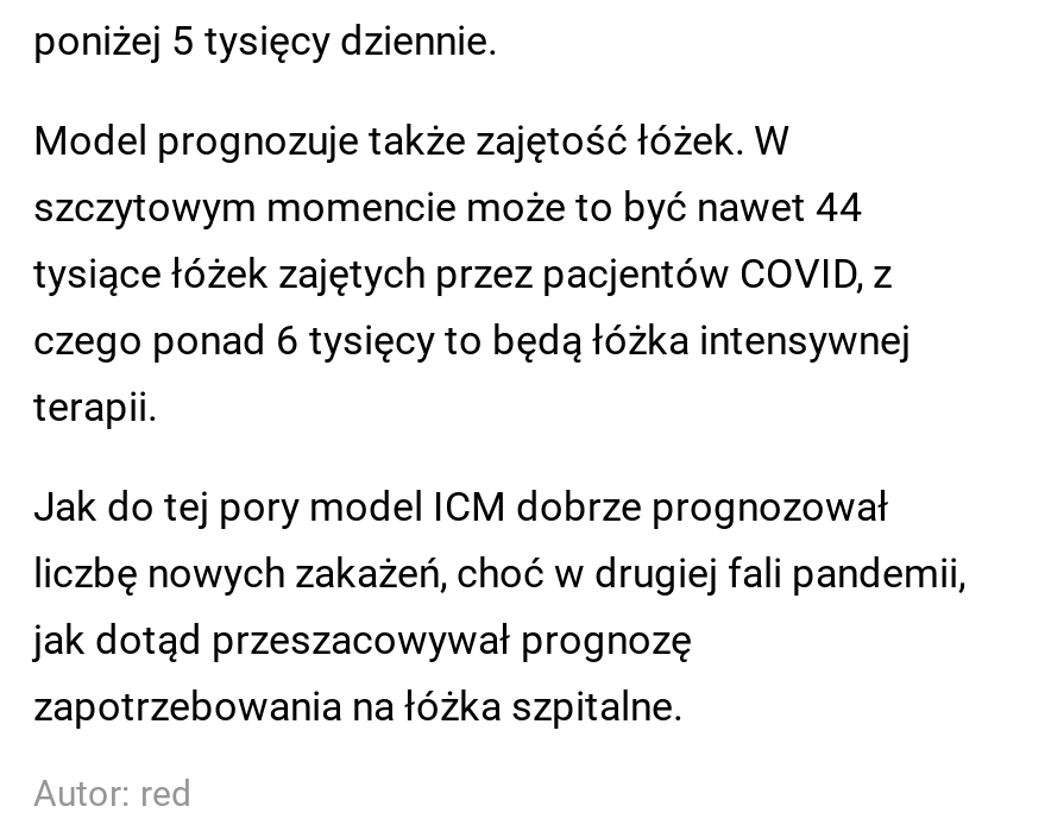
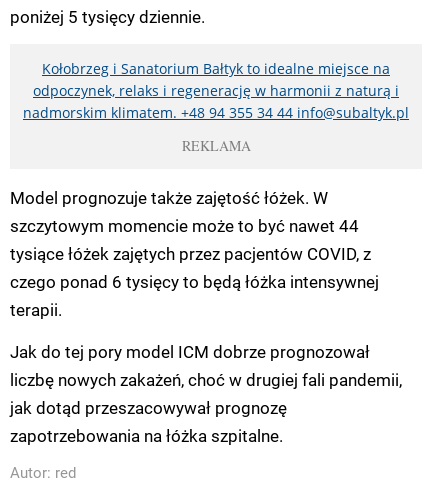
+ Kołobrzeg i Sanatorium Bałtyk to idealne miejsce na
+ odpoczynek, relaks i regenerację w harmonii z naturą i
+ nadmorskim klimatem. +48 94 355 34 44 info@subaltyk.pl
+ REKLAMA
